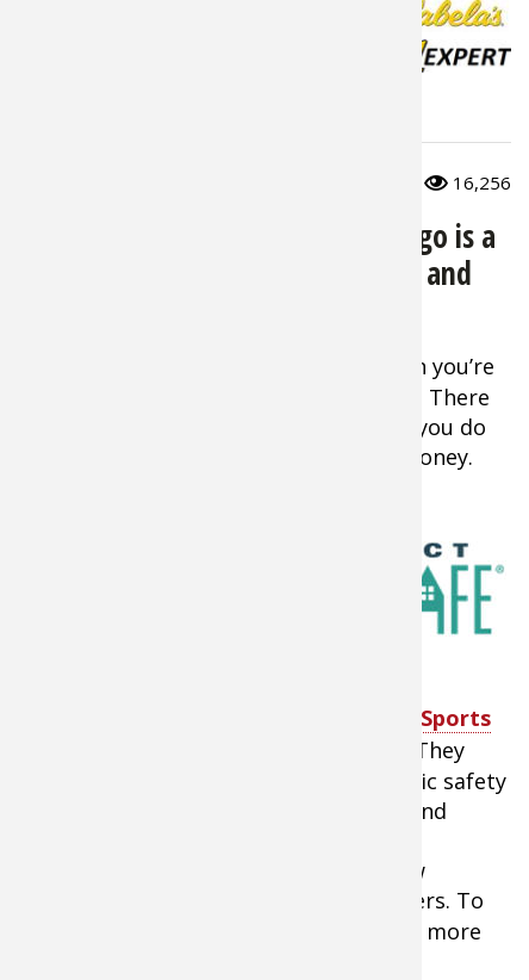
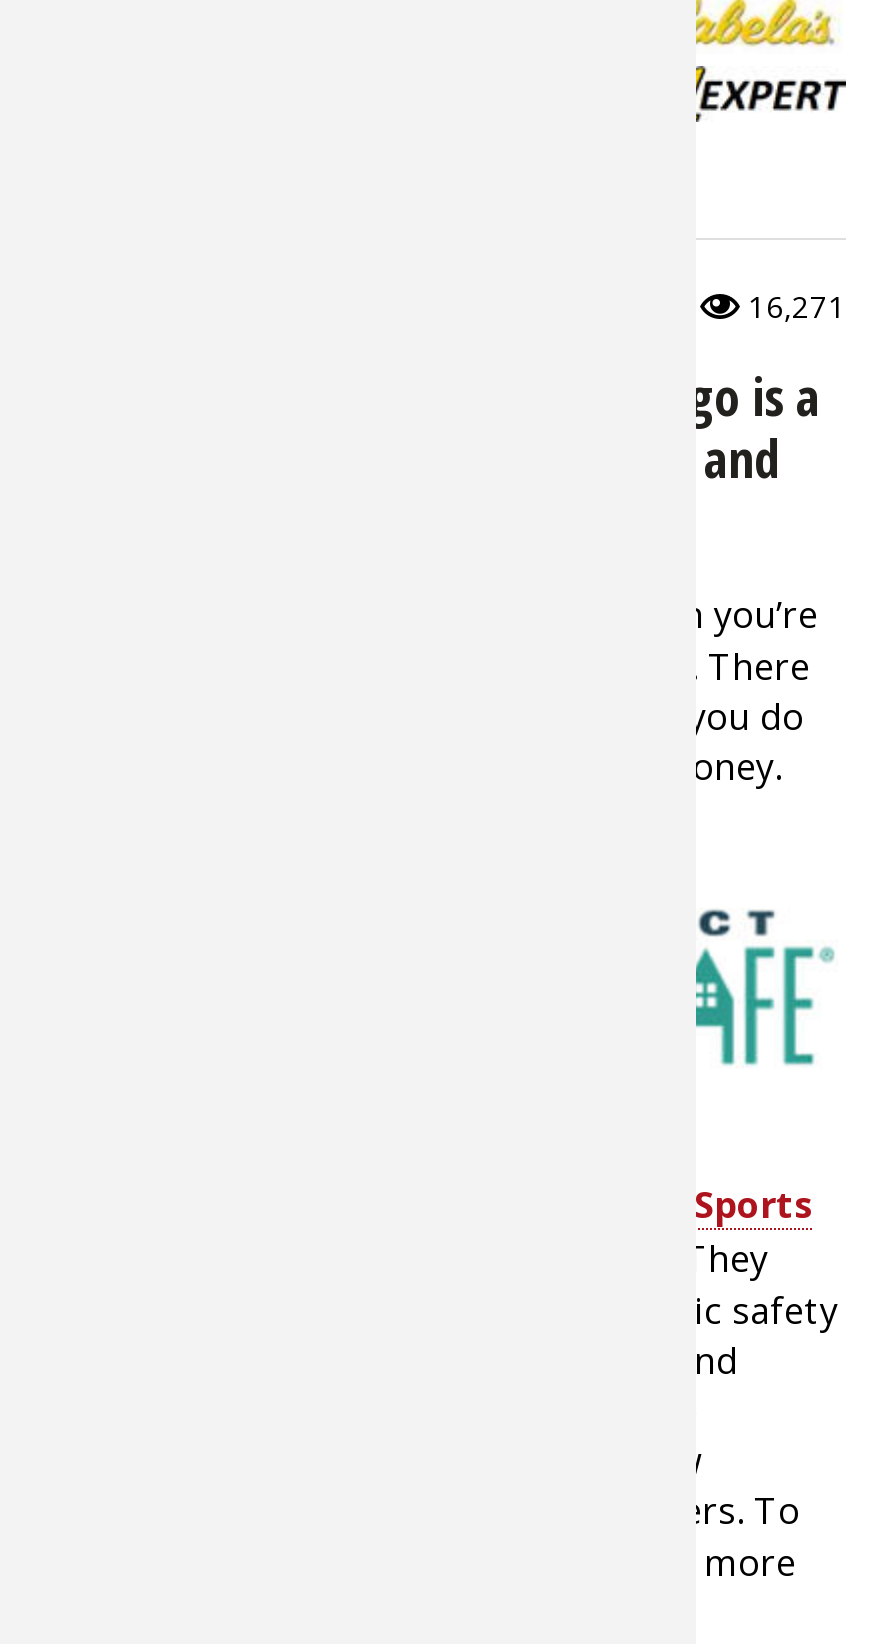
- 16,256
+ 16,271
